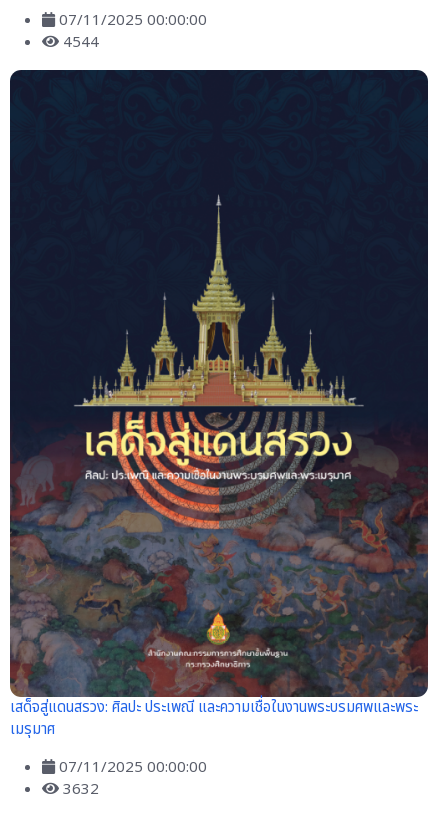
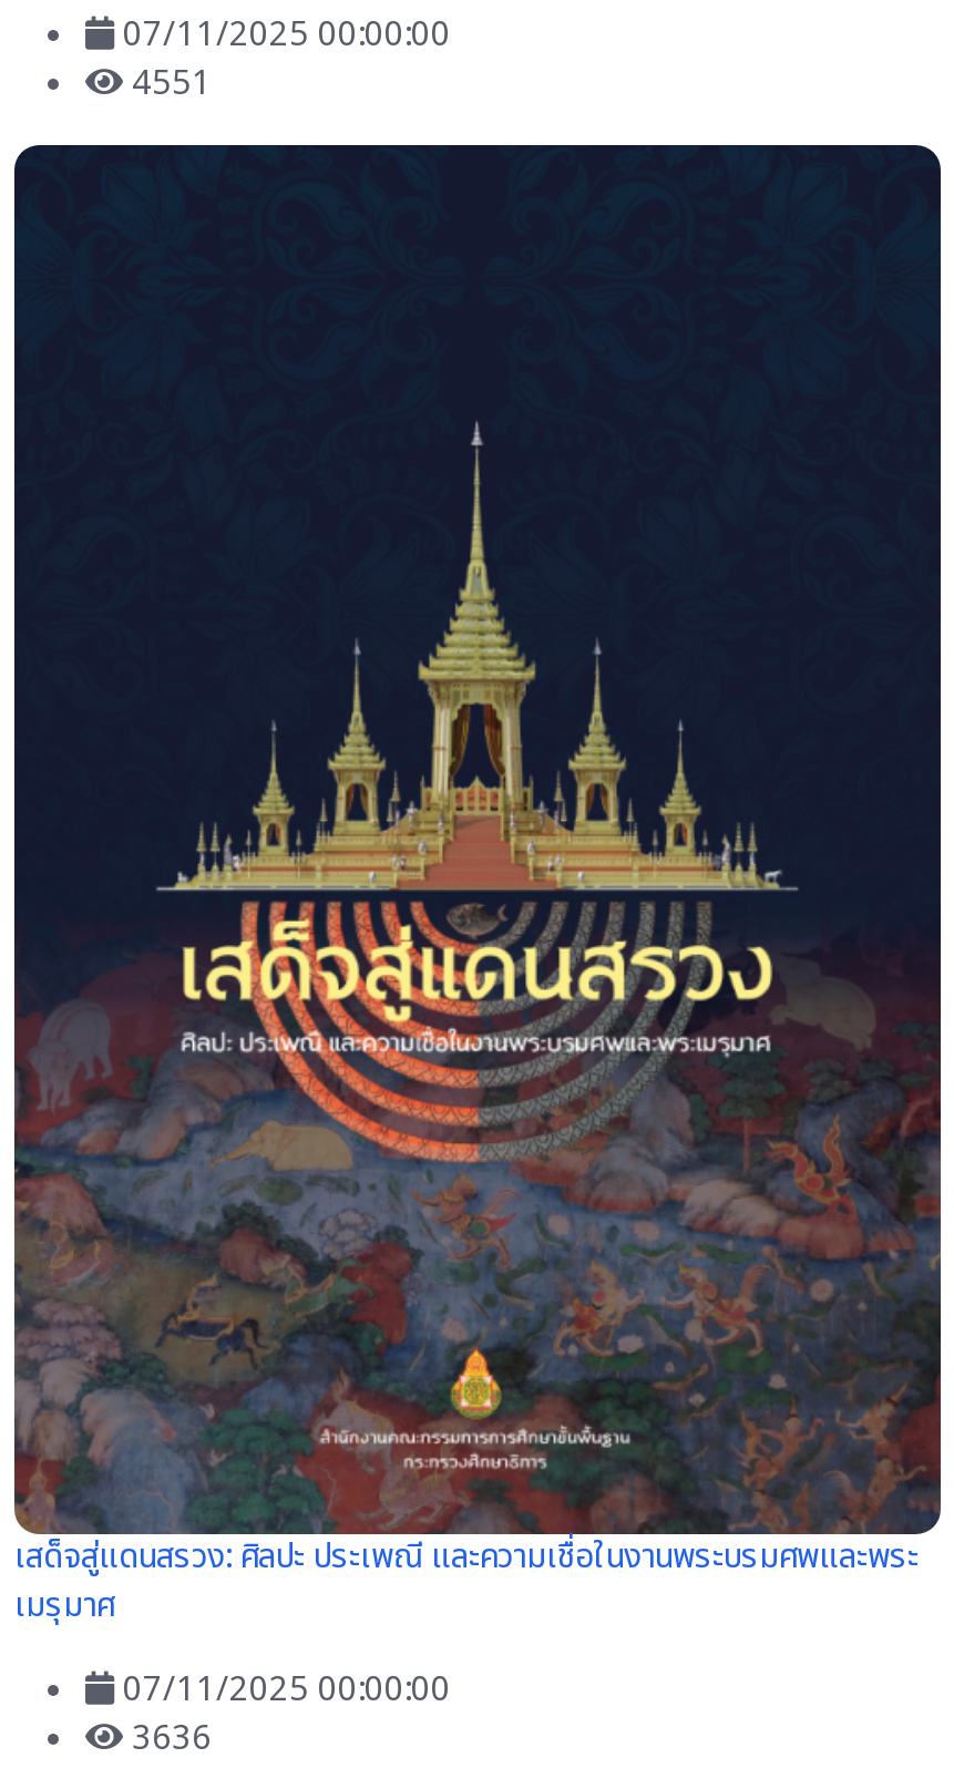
- 4544
+ 4551

- 3632
+ 3636
